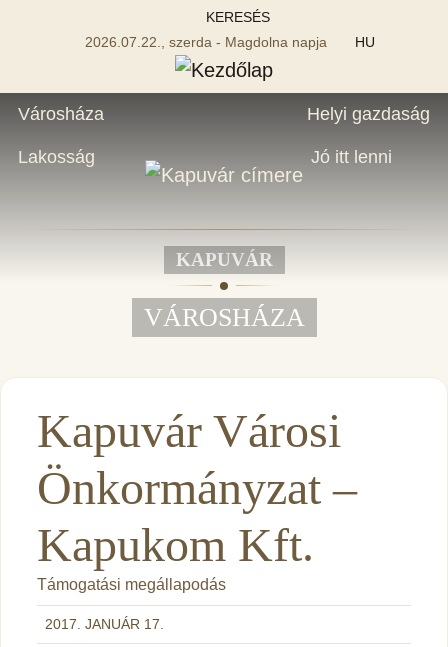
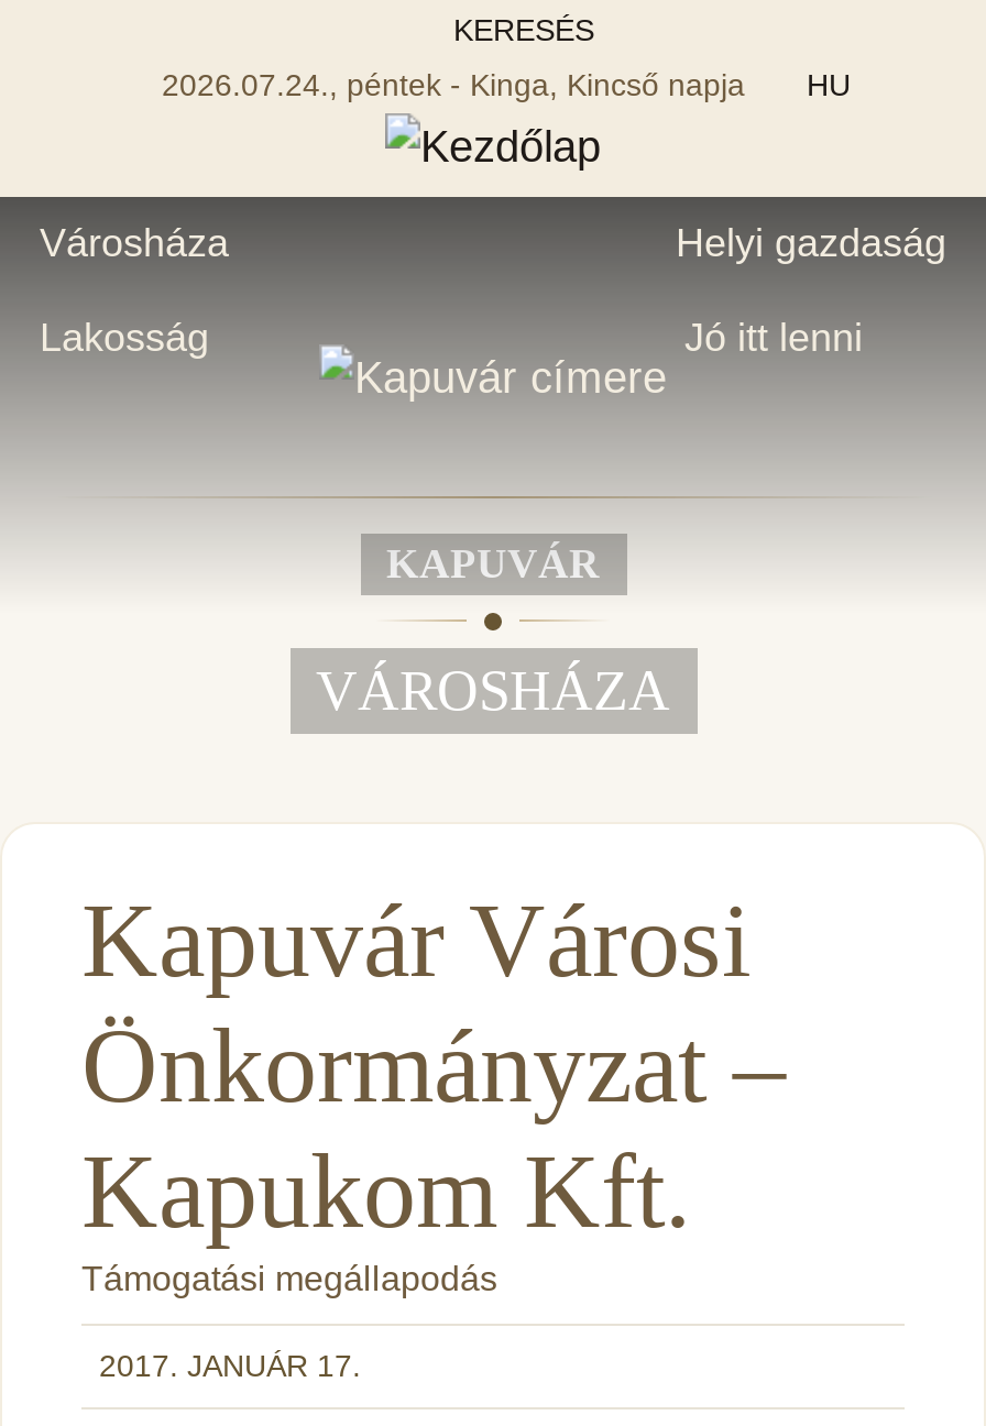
- 2026.07.22., szerda - Magdolna napja
+ 2026.07.24., péntek - Kinga, Kincső napja
